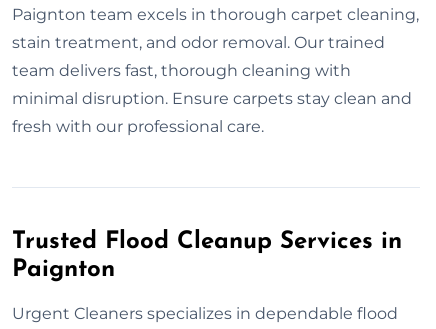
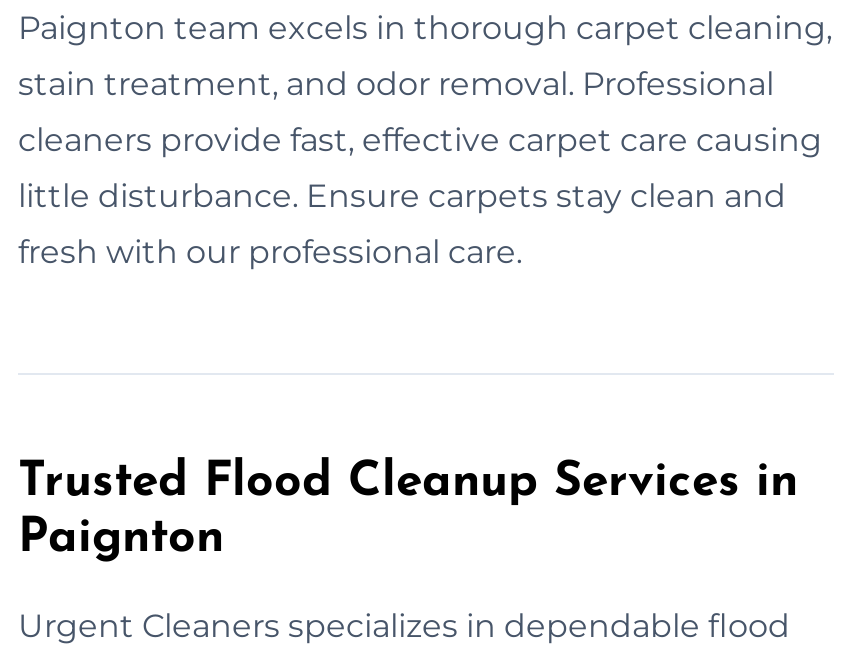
- stain treatment, and odor removal. Our trained
+ stain treatment, and odor removal. Professional

- team delivers fast, thorough cleaning with
+ cleaners provide fast, effective carpet care causing

- minimal disruption. Ensure carpets stay clean and
+ little disturbance. Ensure carpets stay clean and
